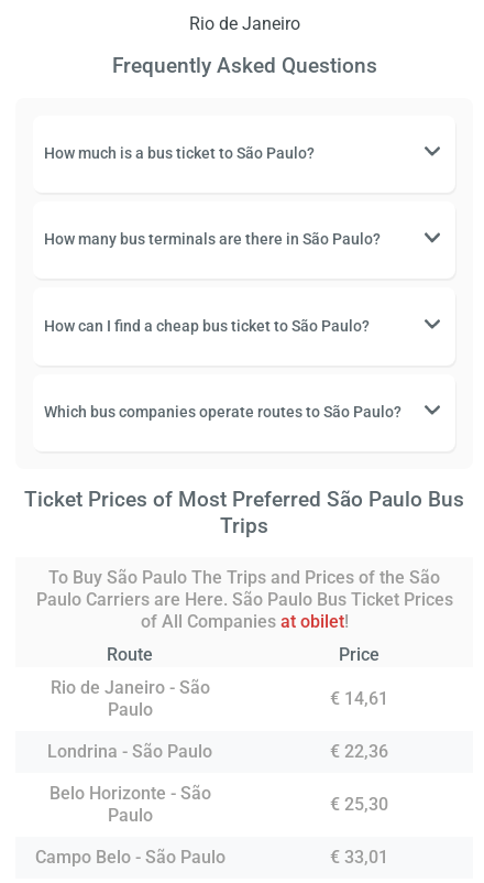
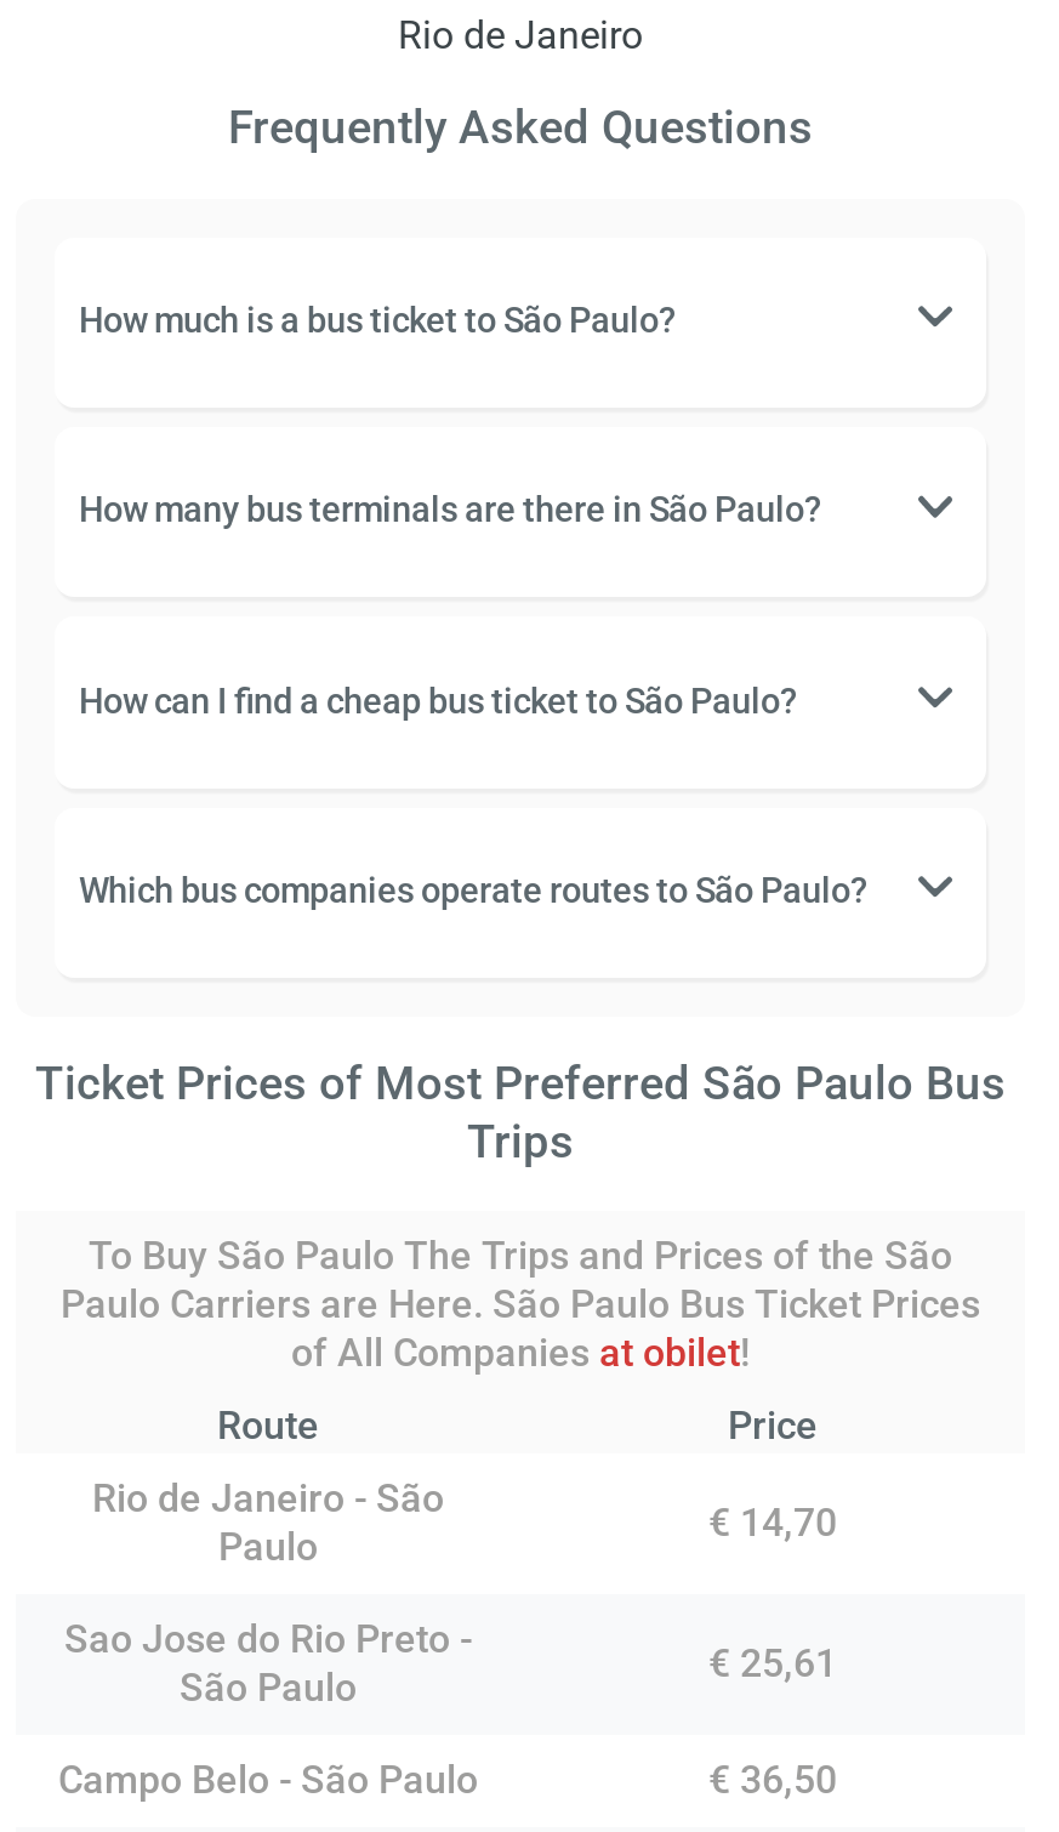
- € 14,61
- Londrina - São Paulo
- € 22,36
- Belo Horizonte - São
- Paulo
+ € 14,70
+ Sao Jose do Rio Preto -
+ São Paulo

- € 25,30
+ € 25,61

- € 33,01
+ € 36,50
